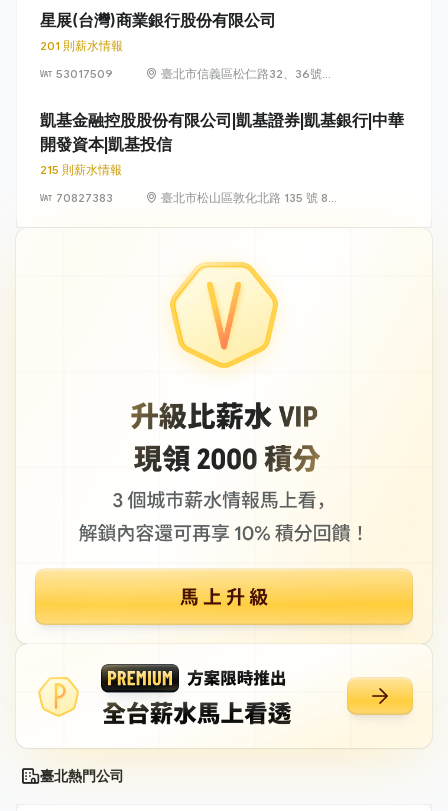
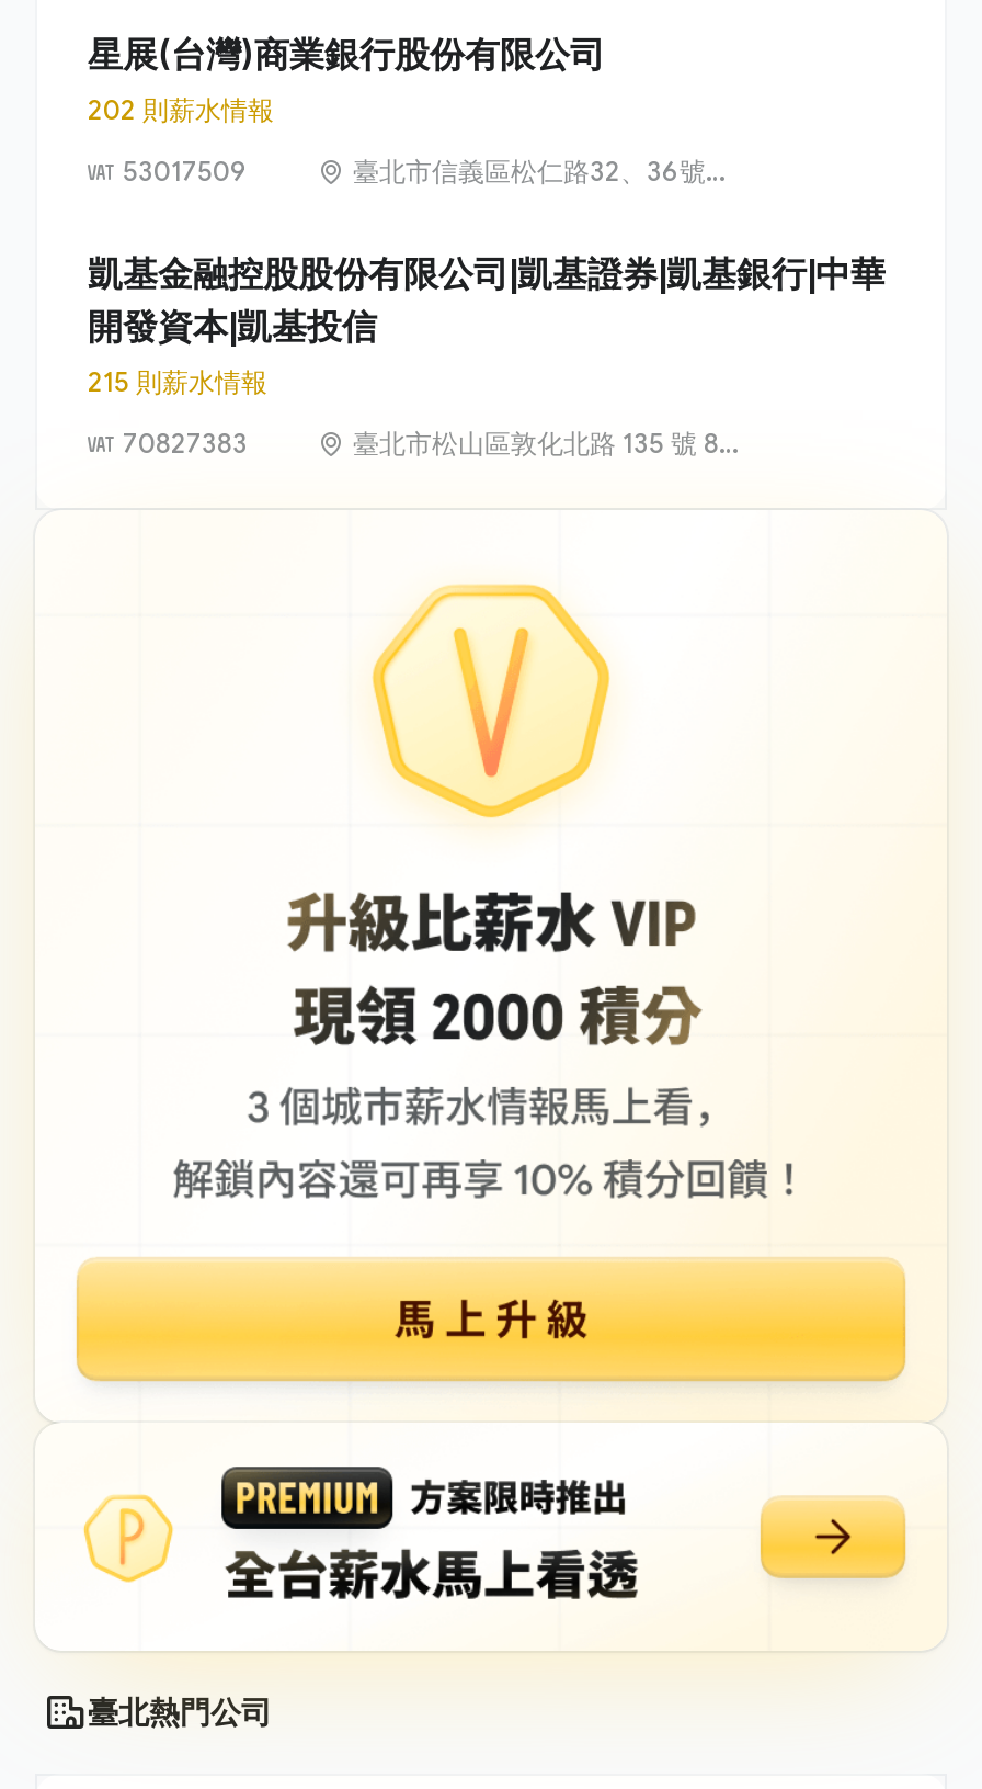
- 201 則薪水情報
+ 202 則薪水情報
